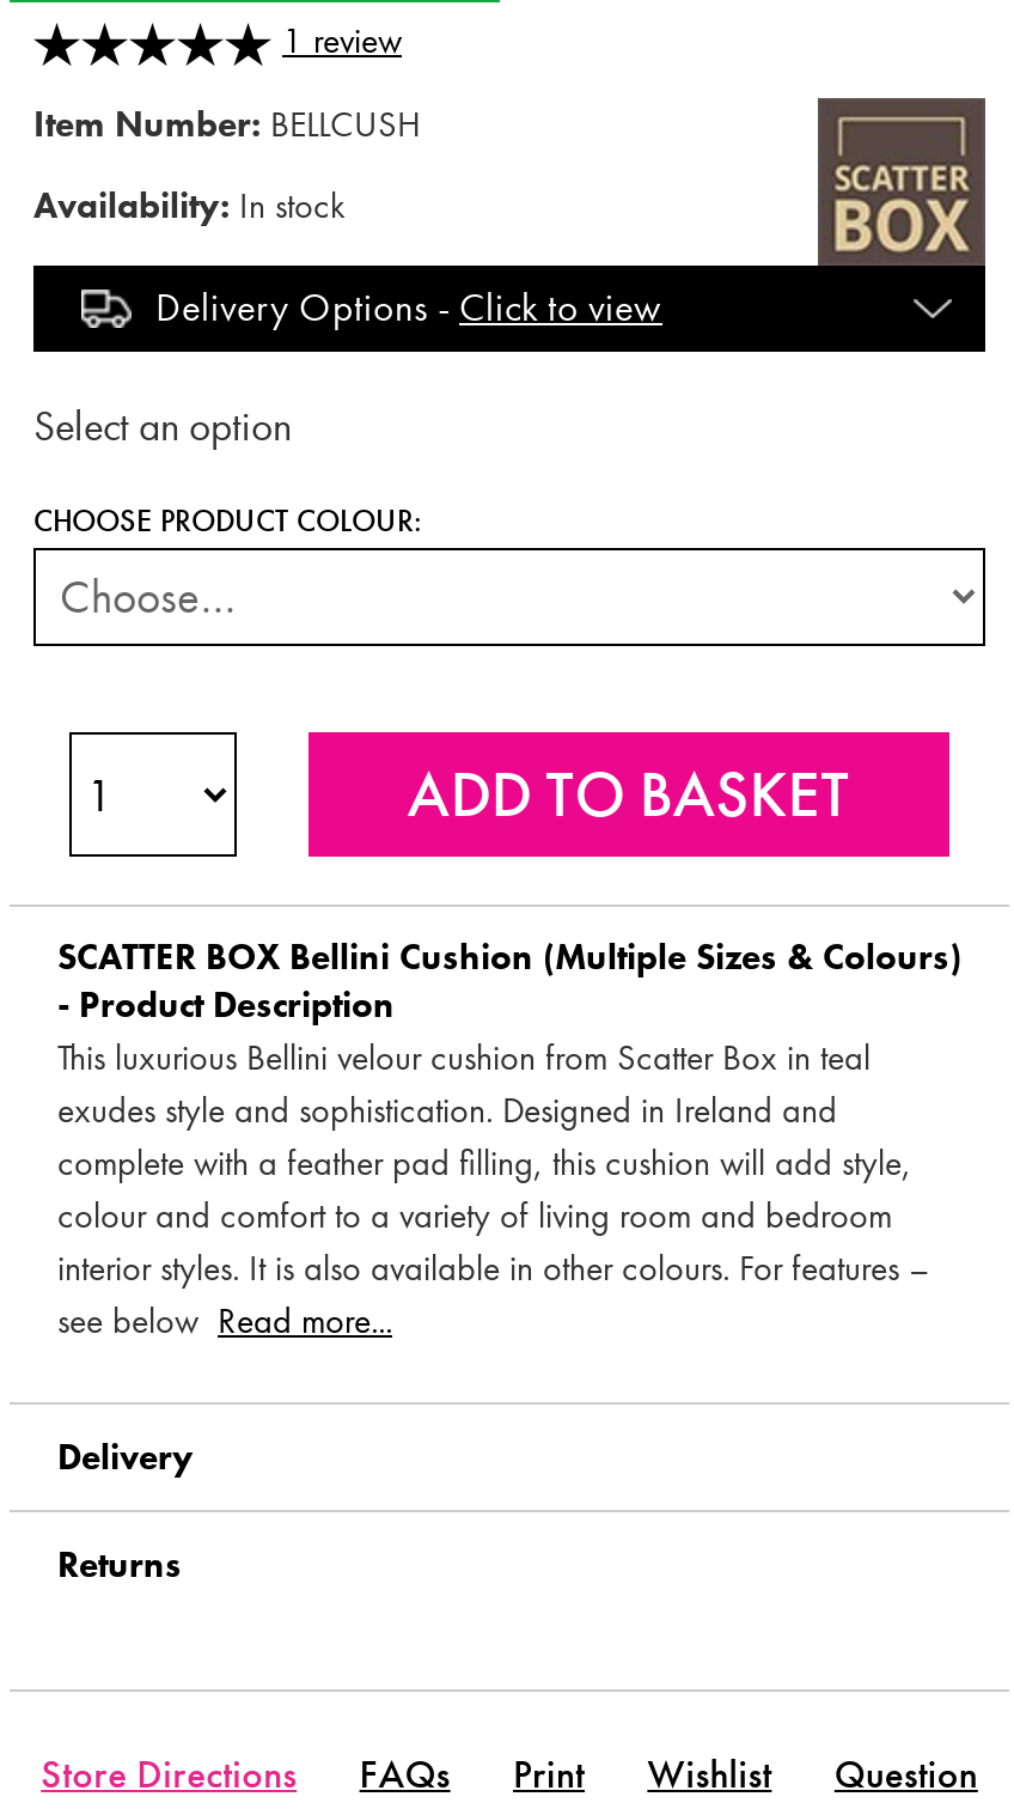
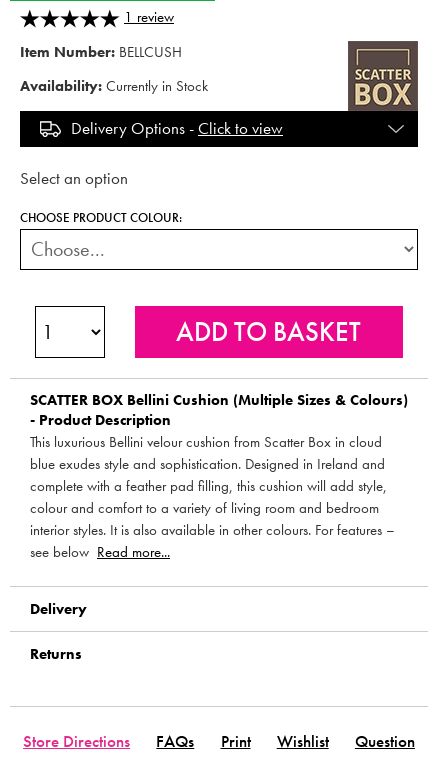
- Availability: In stock
+ Availability: Currently in Stock

- This luxurious Bellini velour cushion from Scatter Box in teal
- exudes style and sophistication. Designed in Ireland and
+ This luxurious Bellini velour cushion from Scatter Box in cloud
+ blue exudes style and sophistication. Designed in Ireland and
